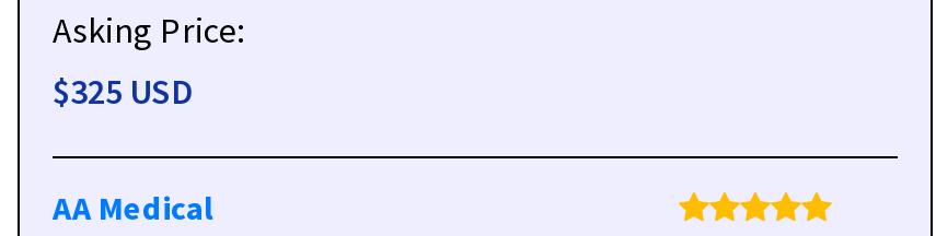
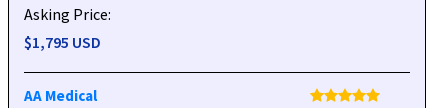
- $325 USD
+ $1,795 USD
